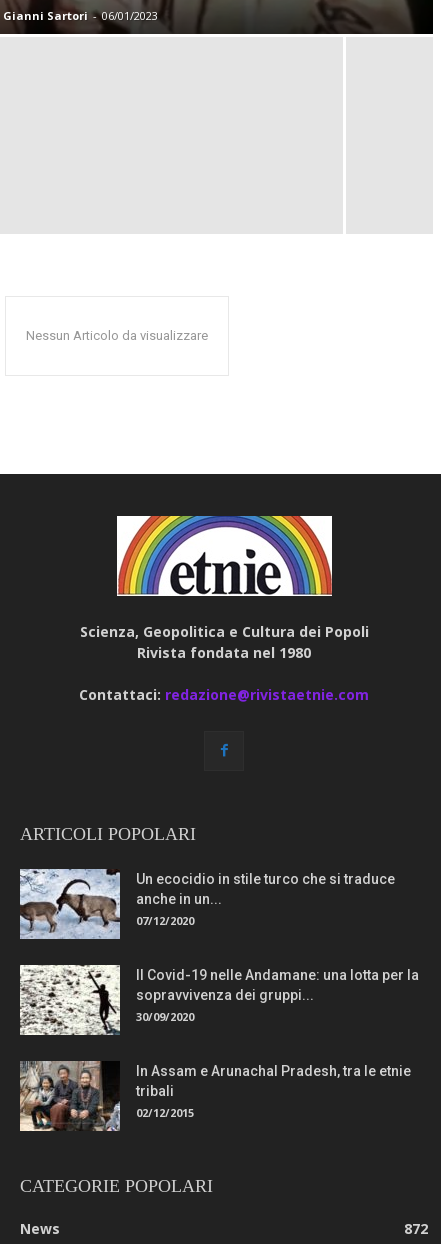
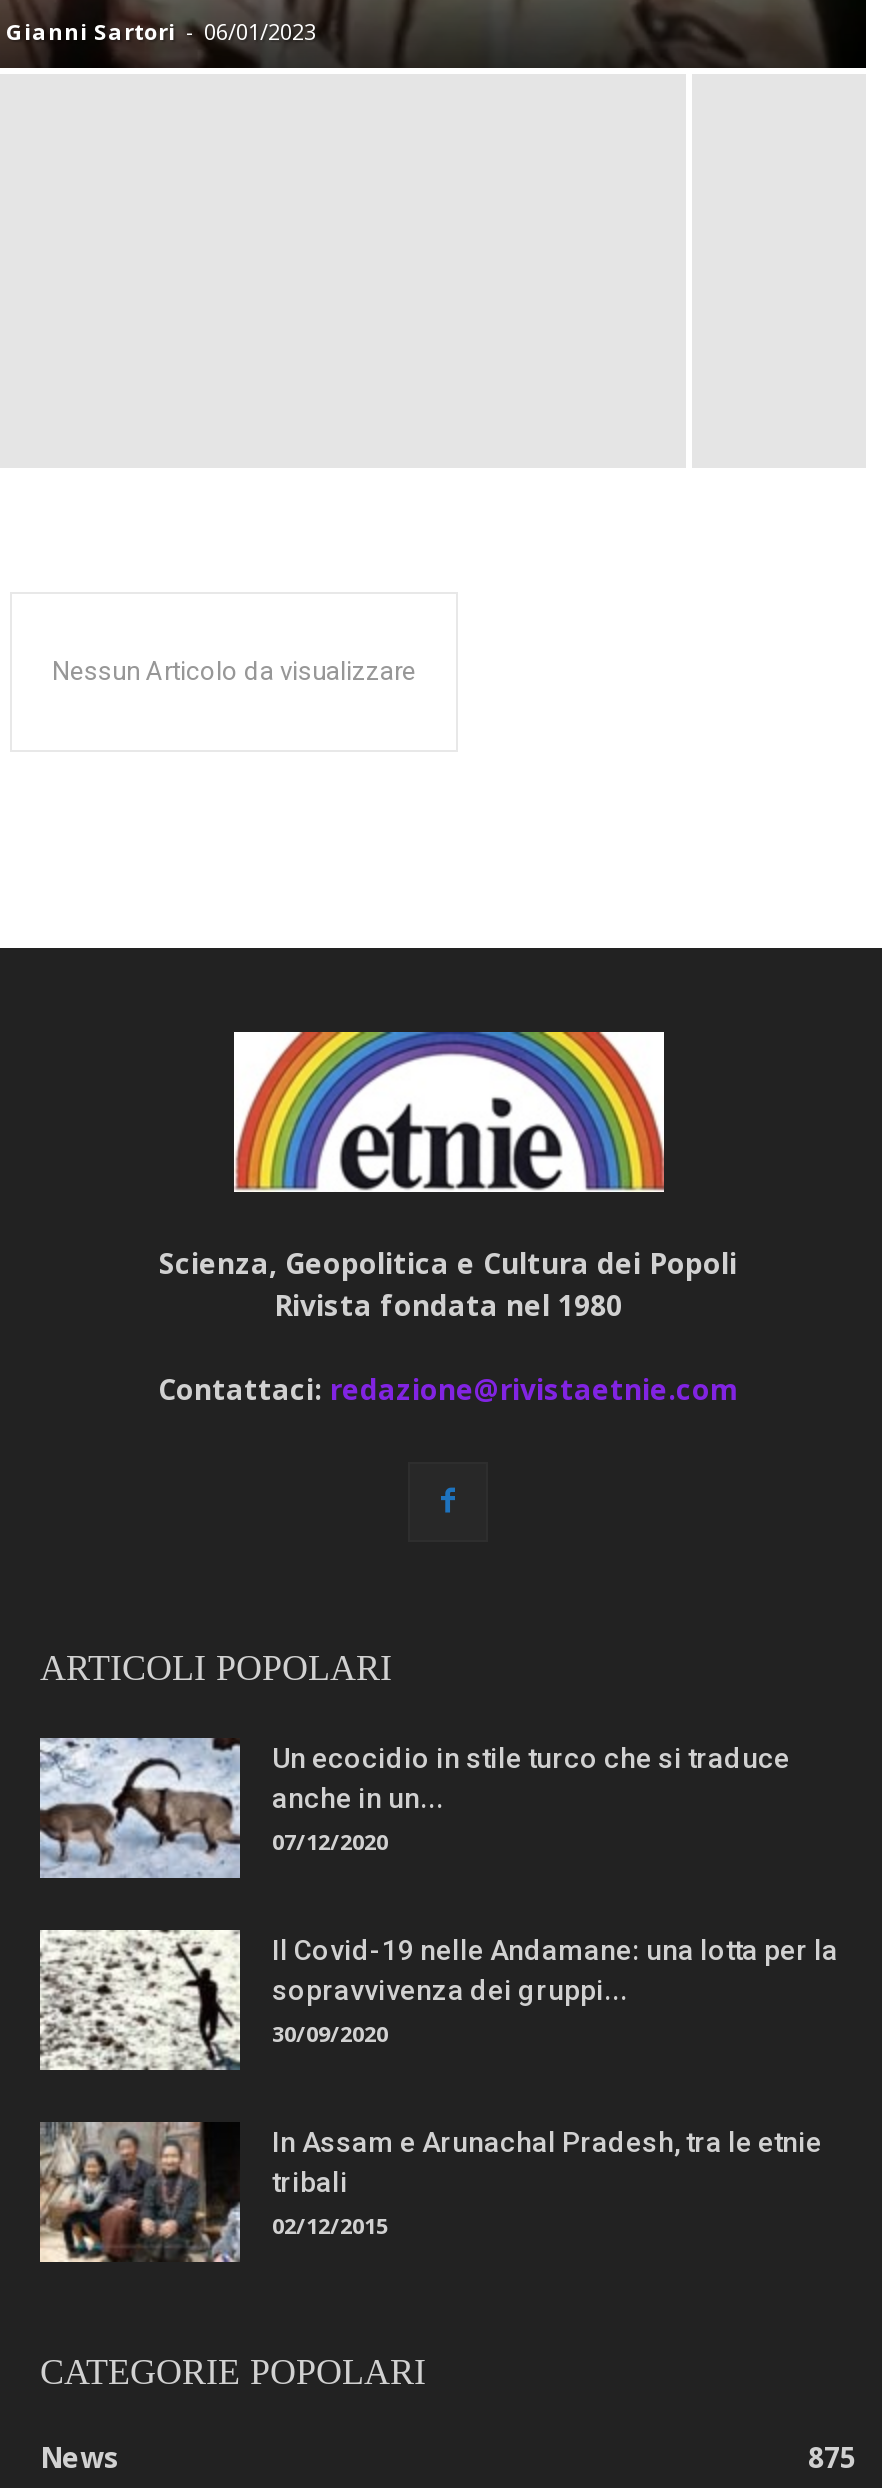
- 872
+ 875
